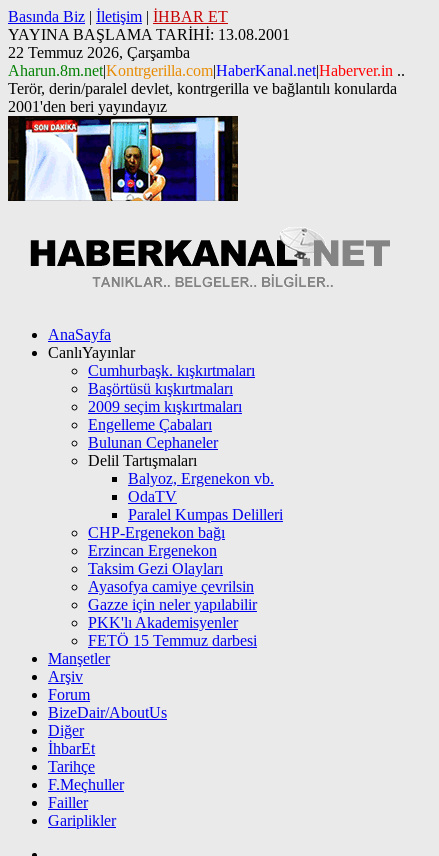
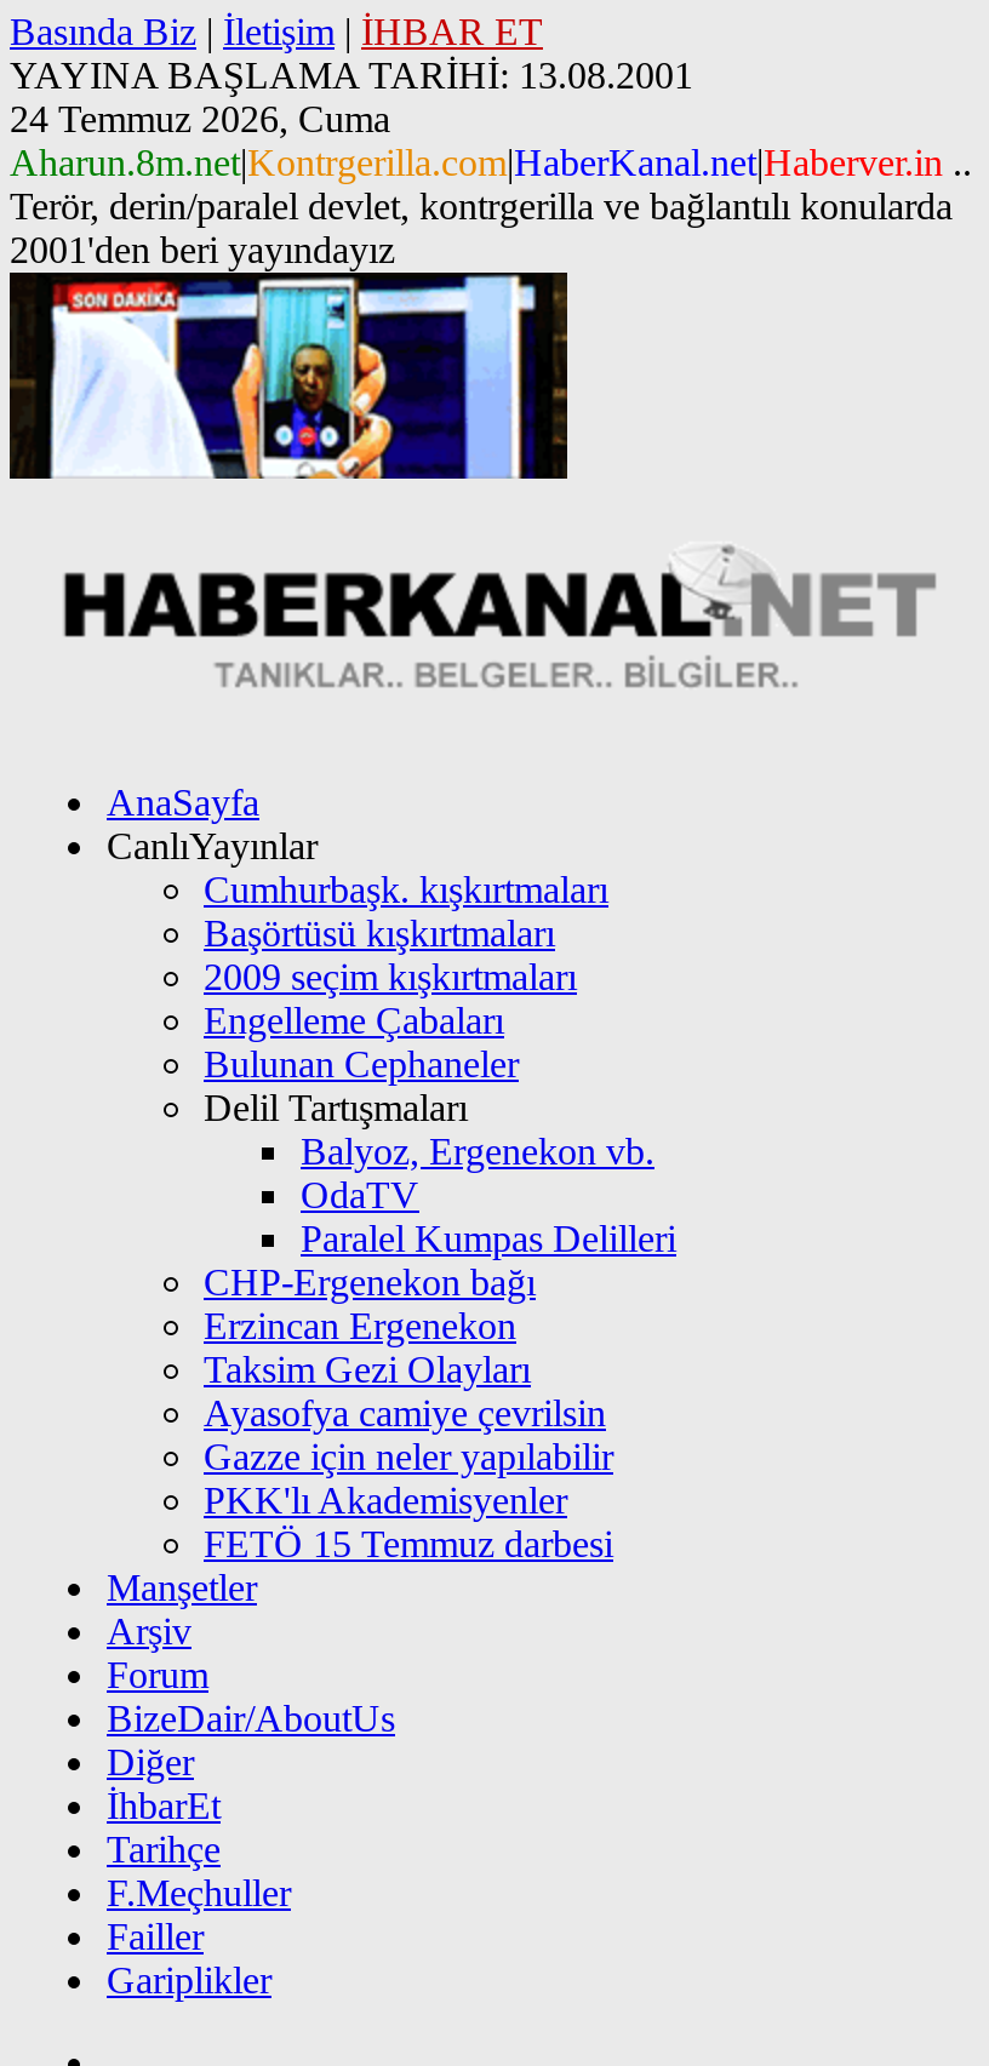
- 22 Temmuz 2026, Çarşamba
+ 24 Temmuz 2026, Cuma
